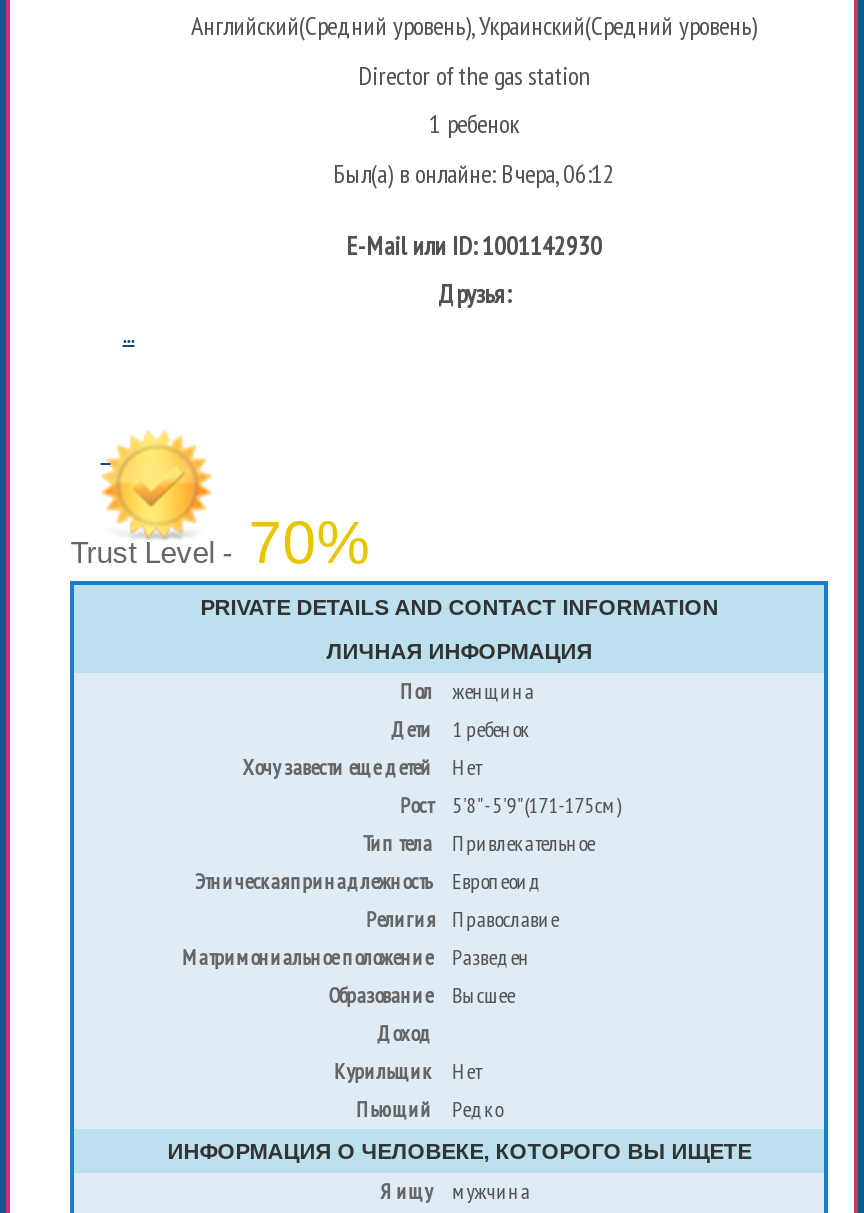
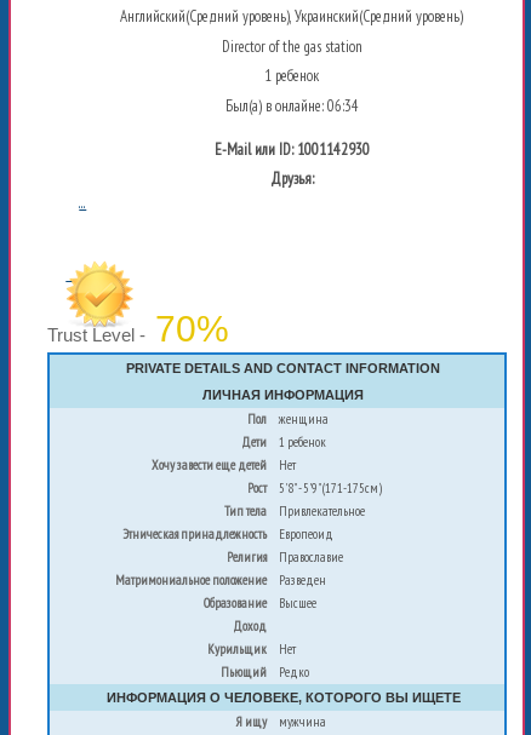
- Был(а) в онлайне: Вчера, 06:12
+ Был(а) в онлайне: 06:34
